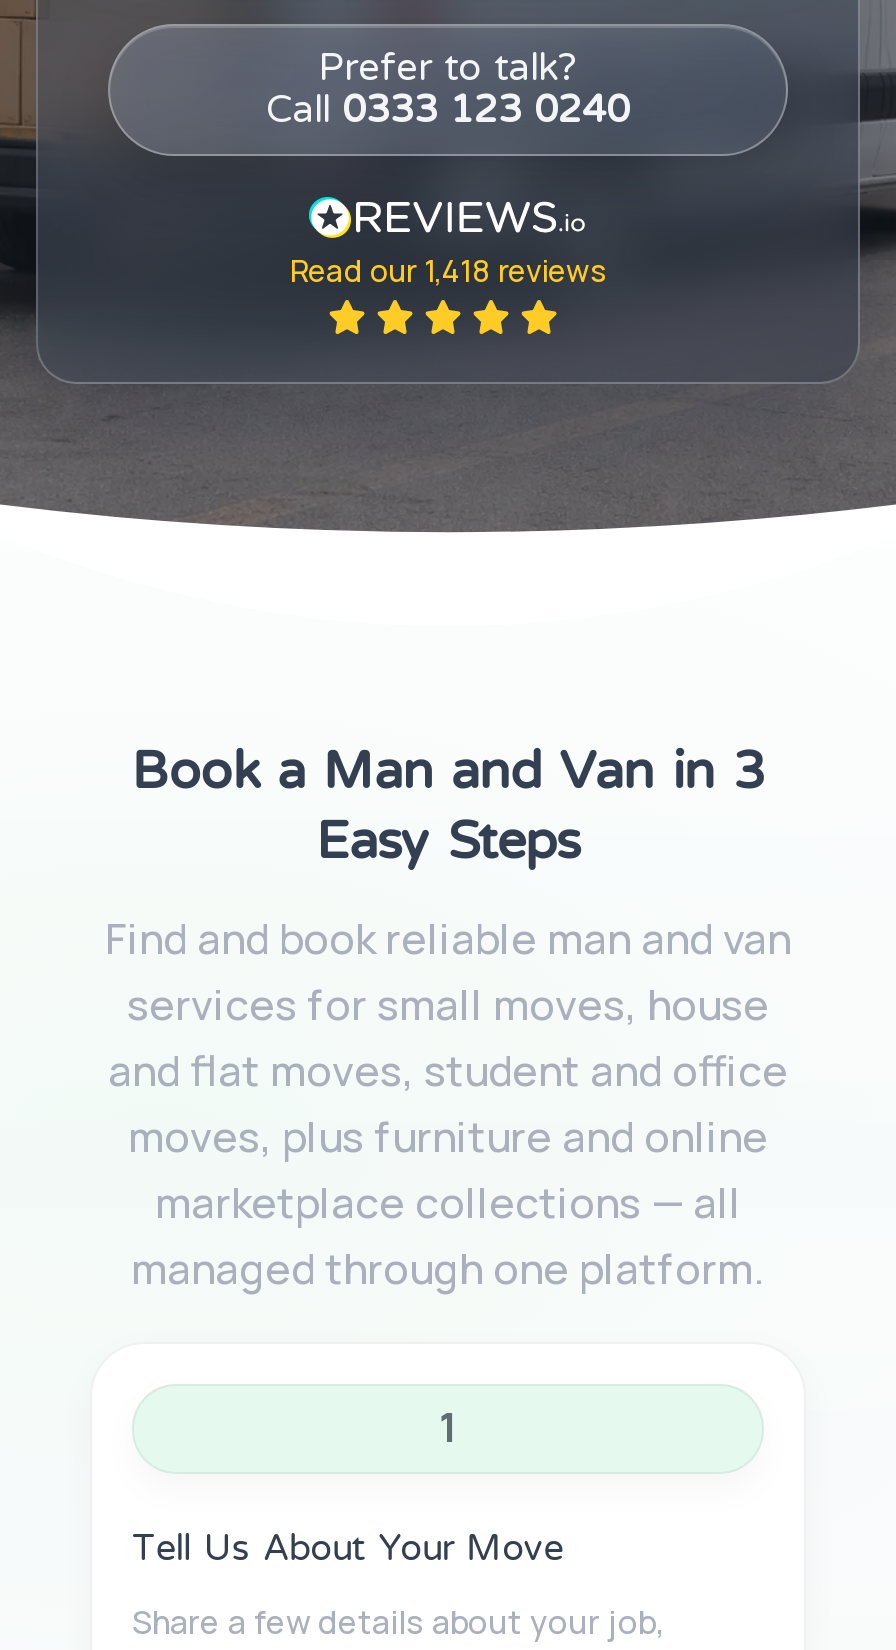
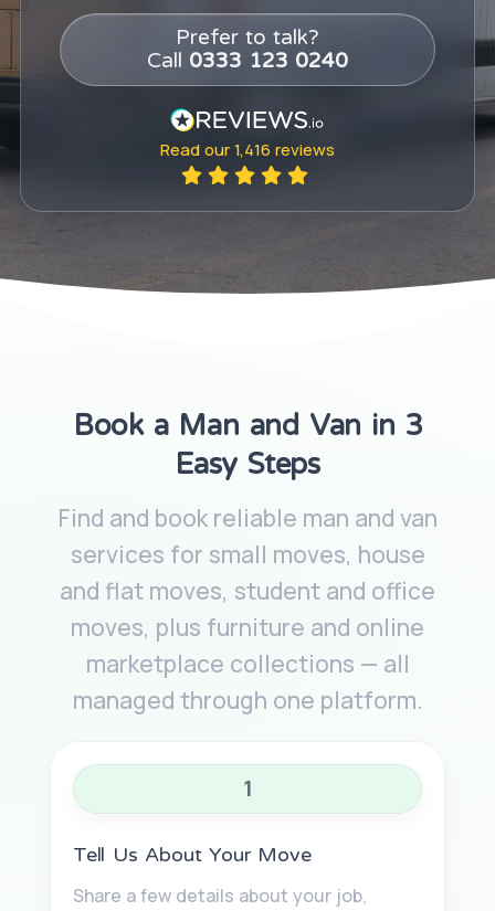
- Read our 1,418 reviews
+ Read our 1,416 reviews
